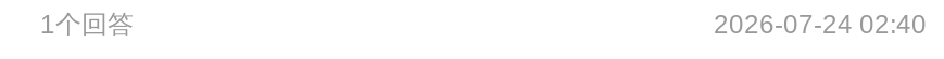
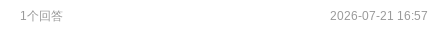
- 2026-07-24 02:40
+ 2026-07-21 16:57
